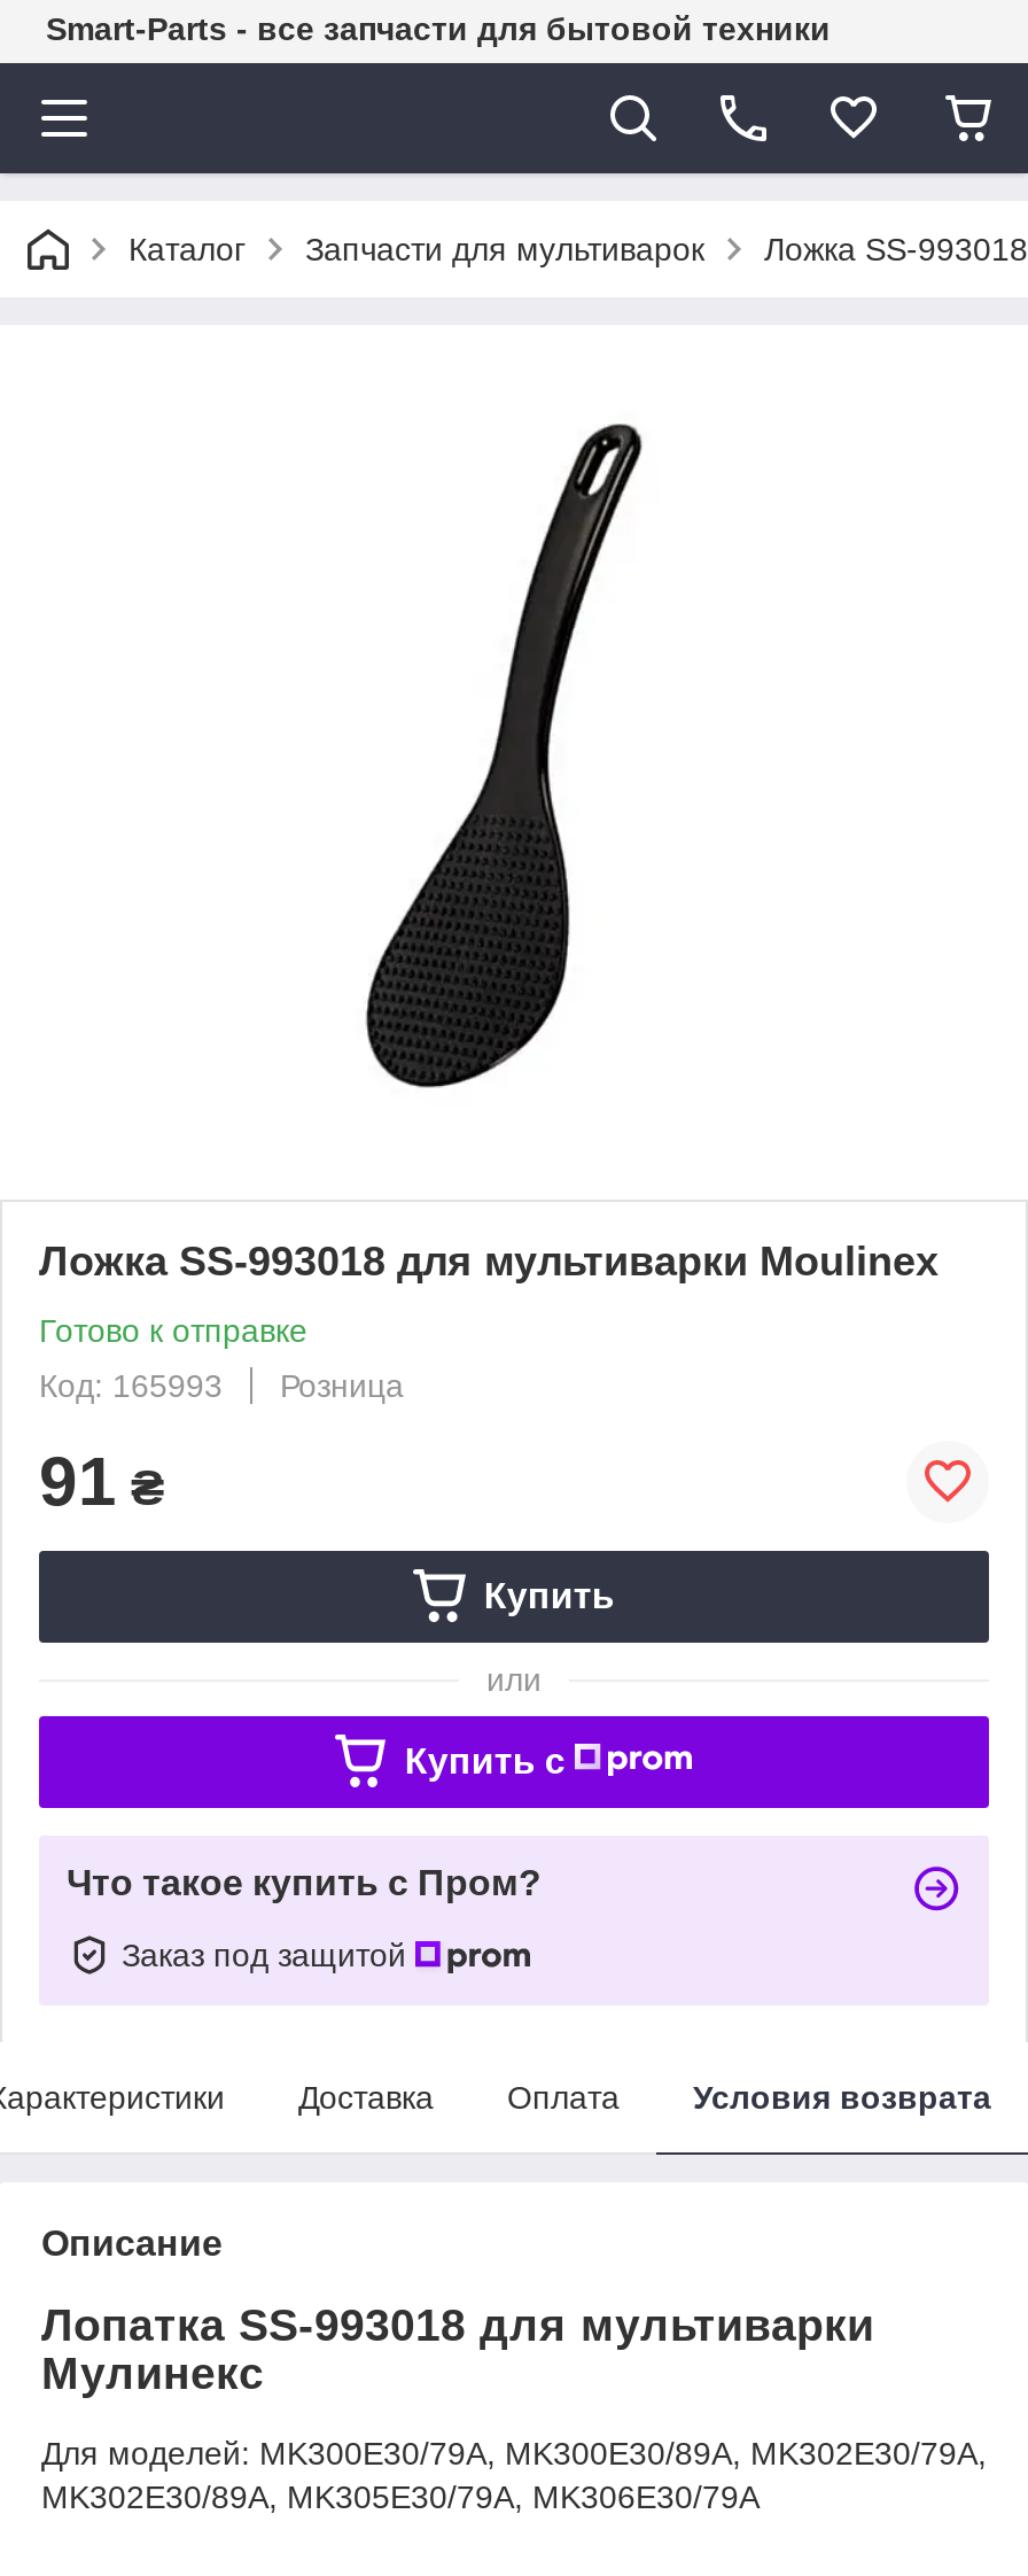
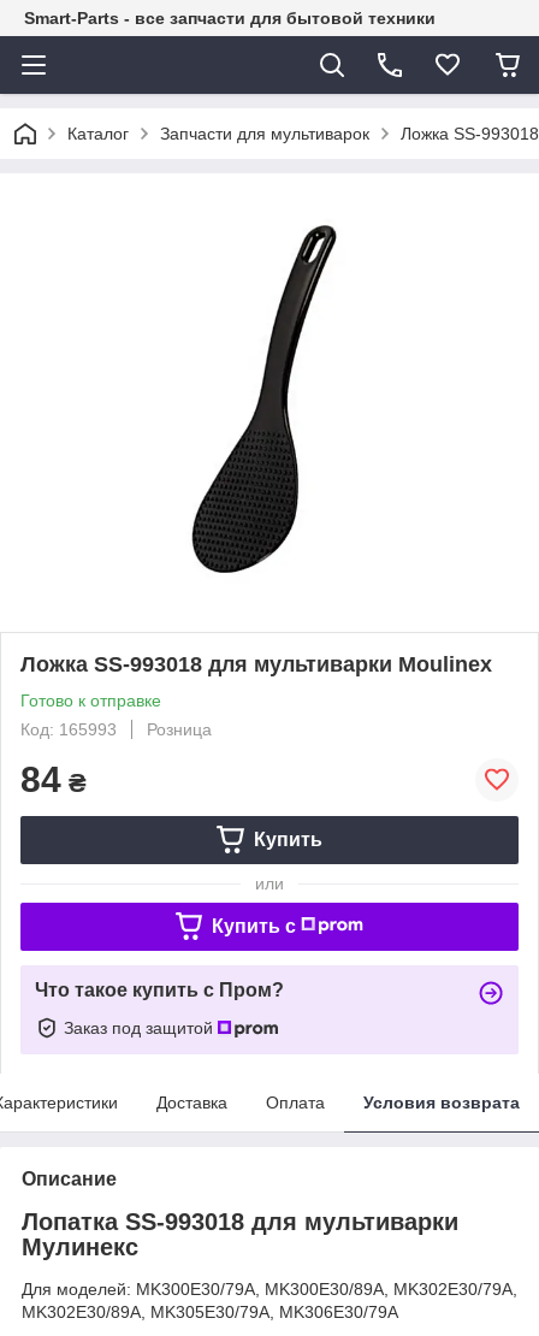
- 91 ₴
+ 84 ₴
